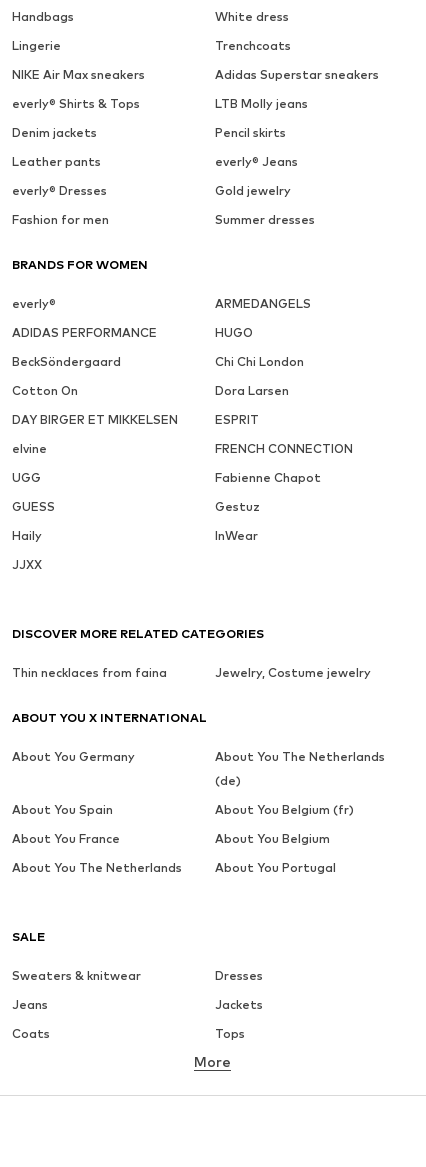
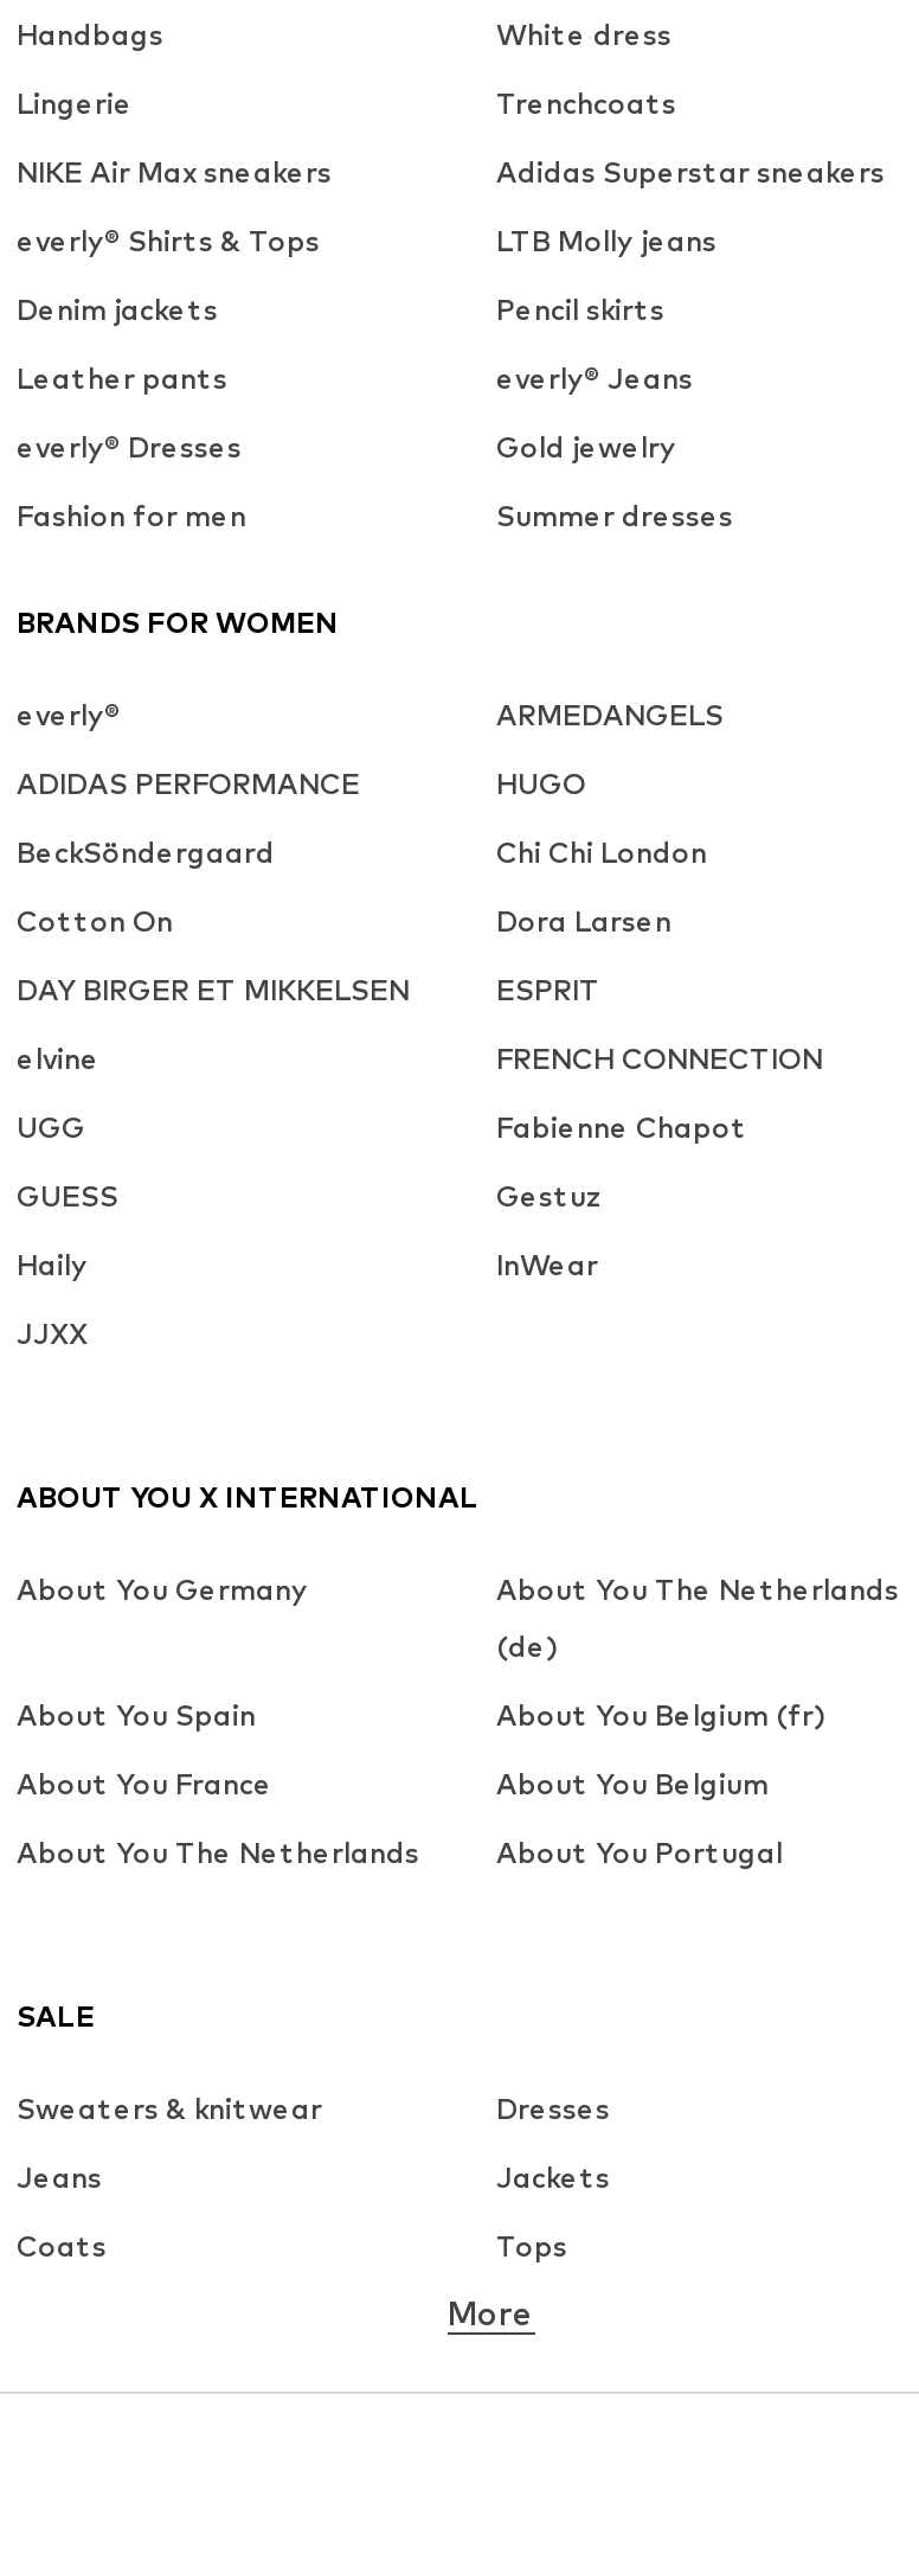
- DISCOVER MORE RELATED CATEGORIES
- Thin necklaces from faina
- Jewelry, Costume jewelry
